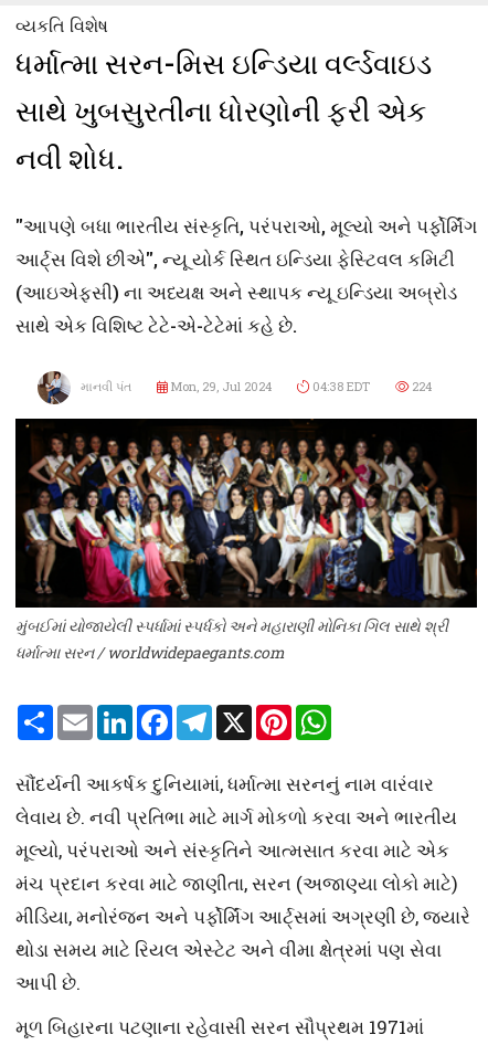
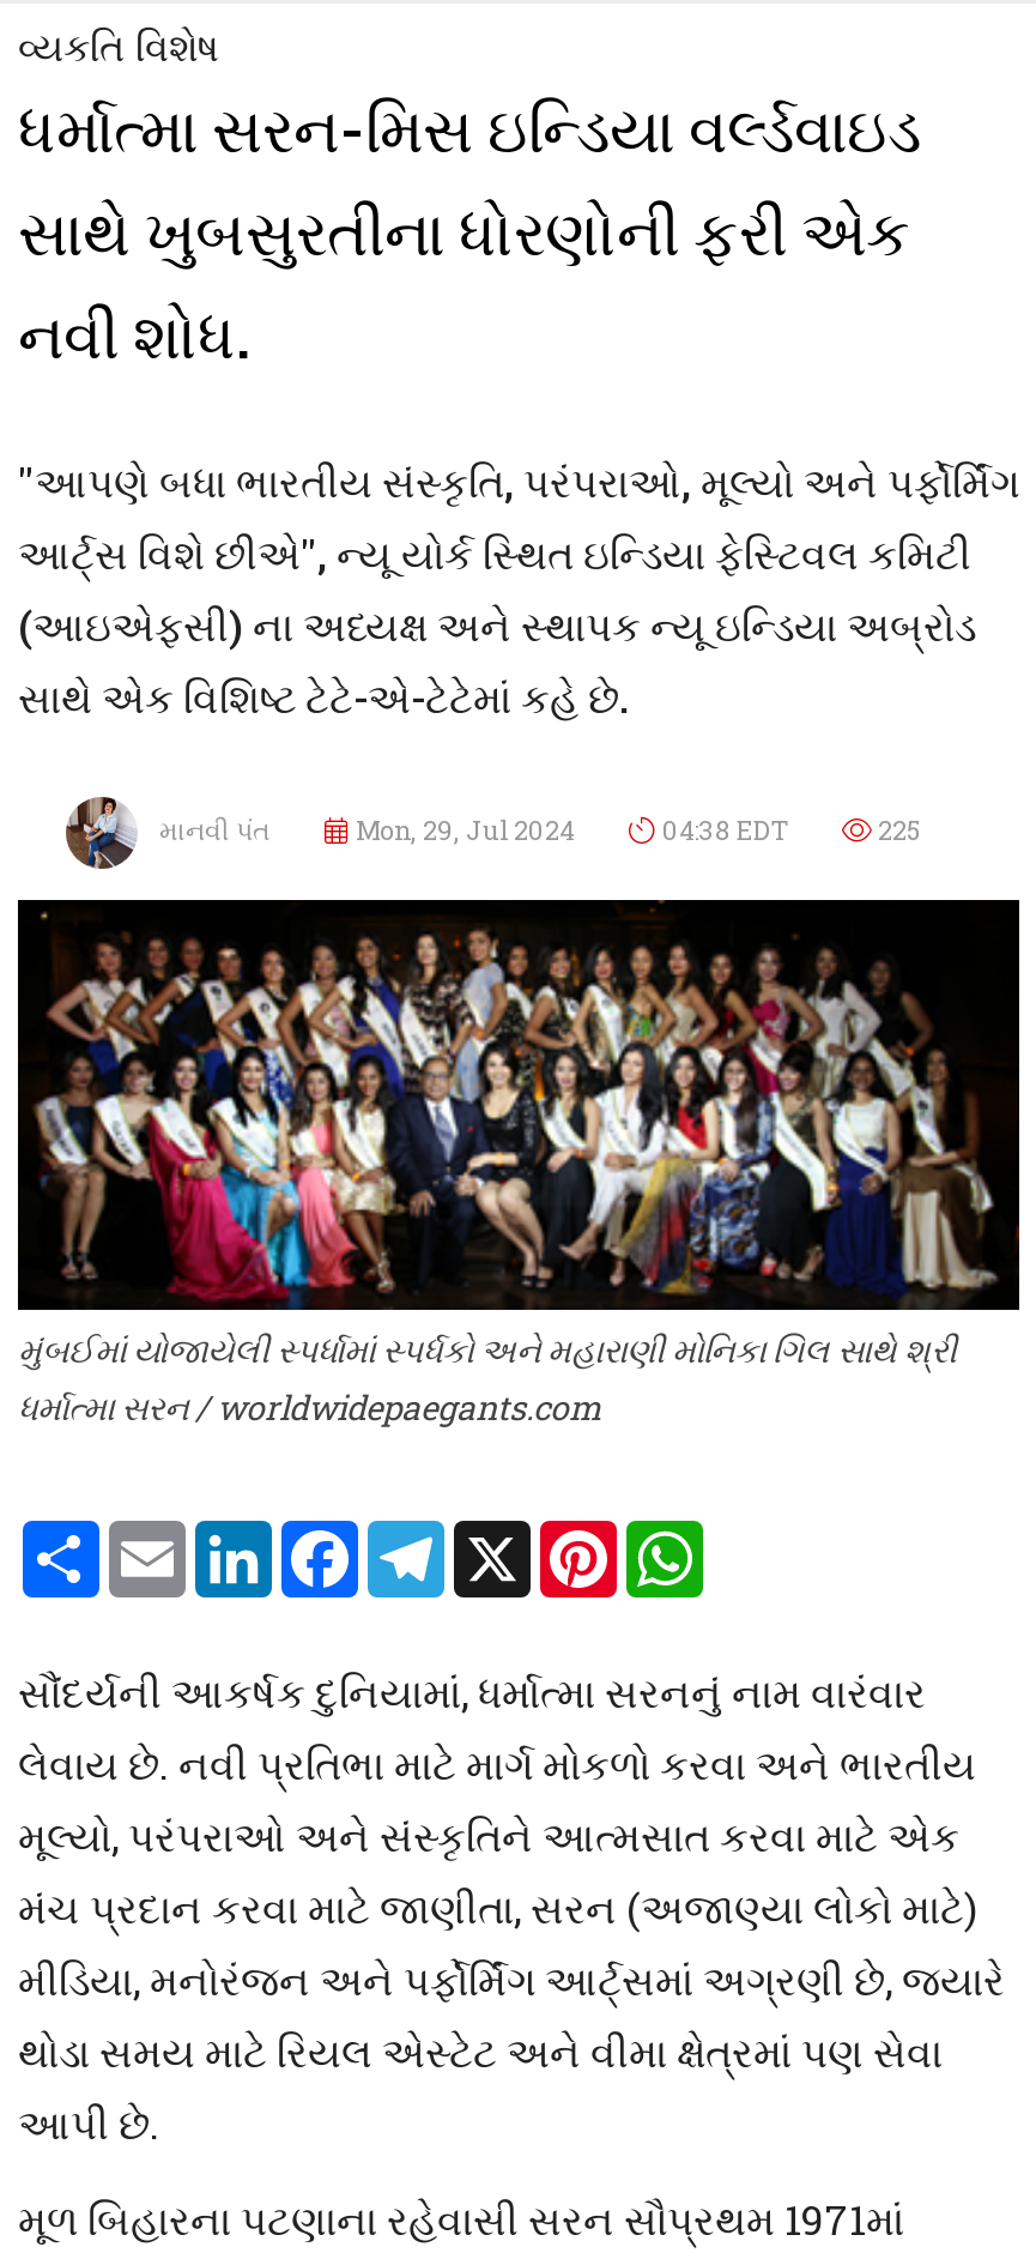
- 224
+ 225
